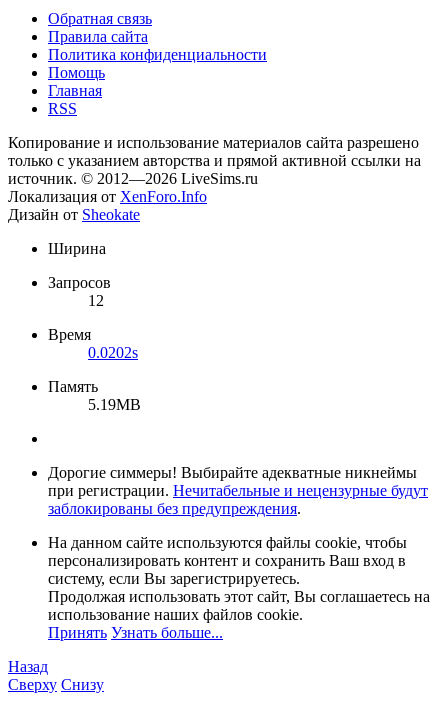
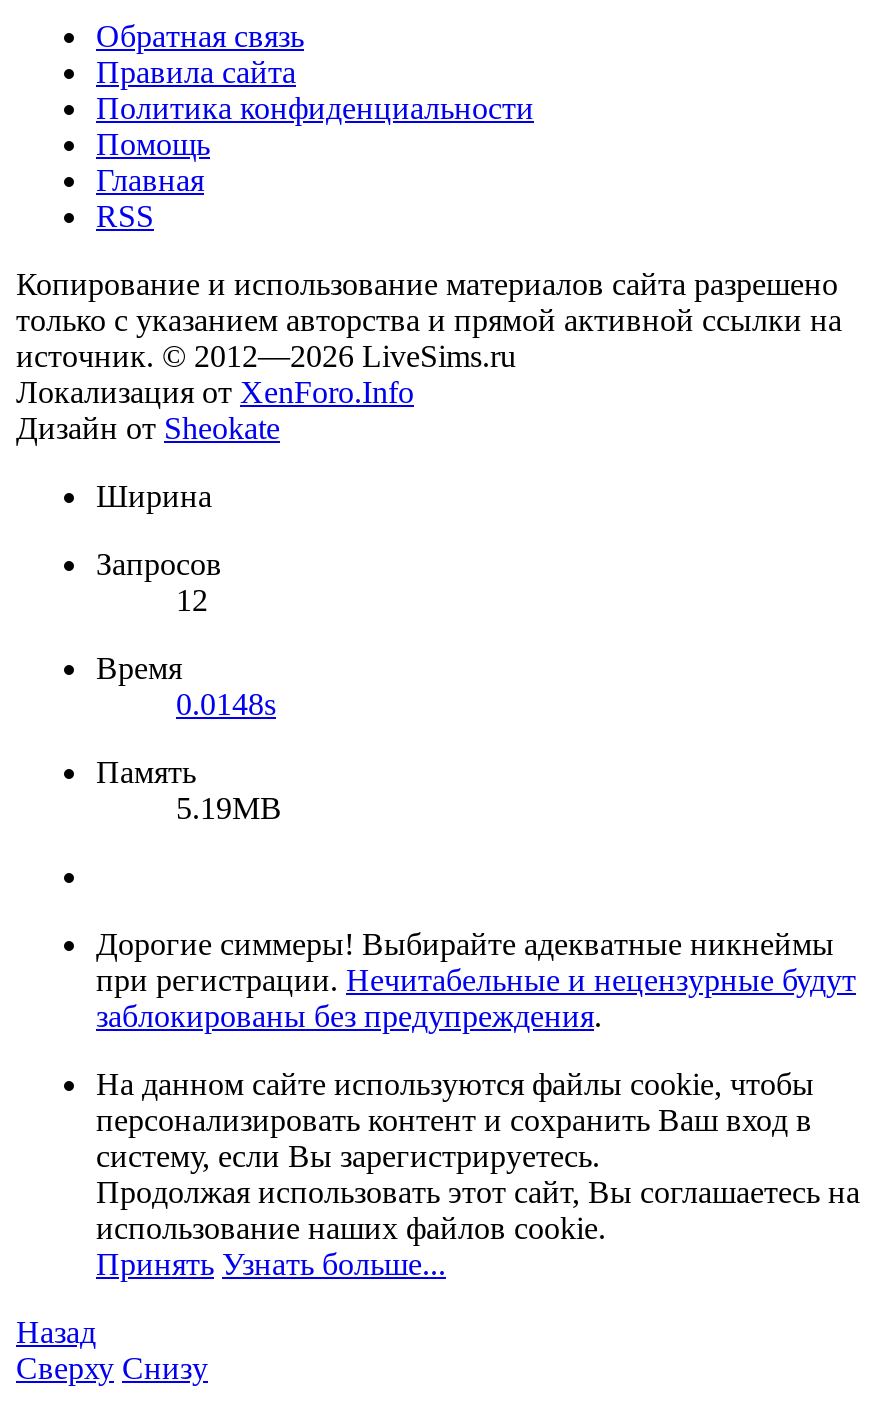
- 0.0202s
+ 0.0148s
